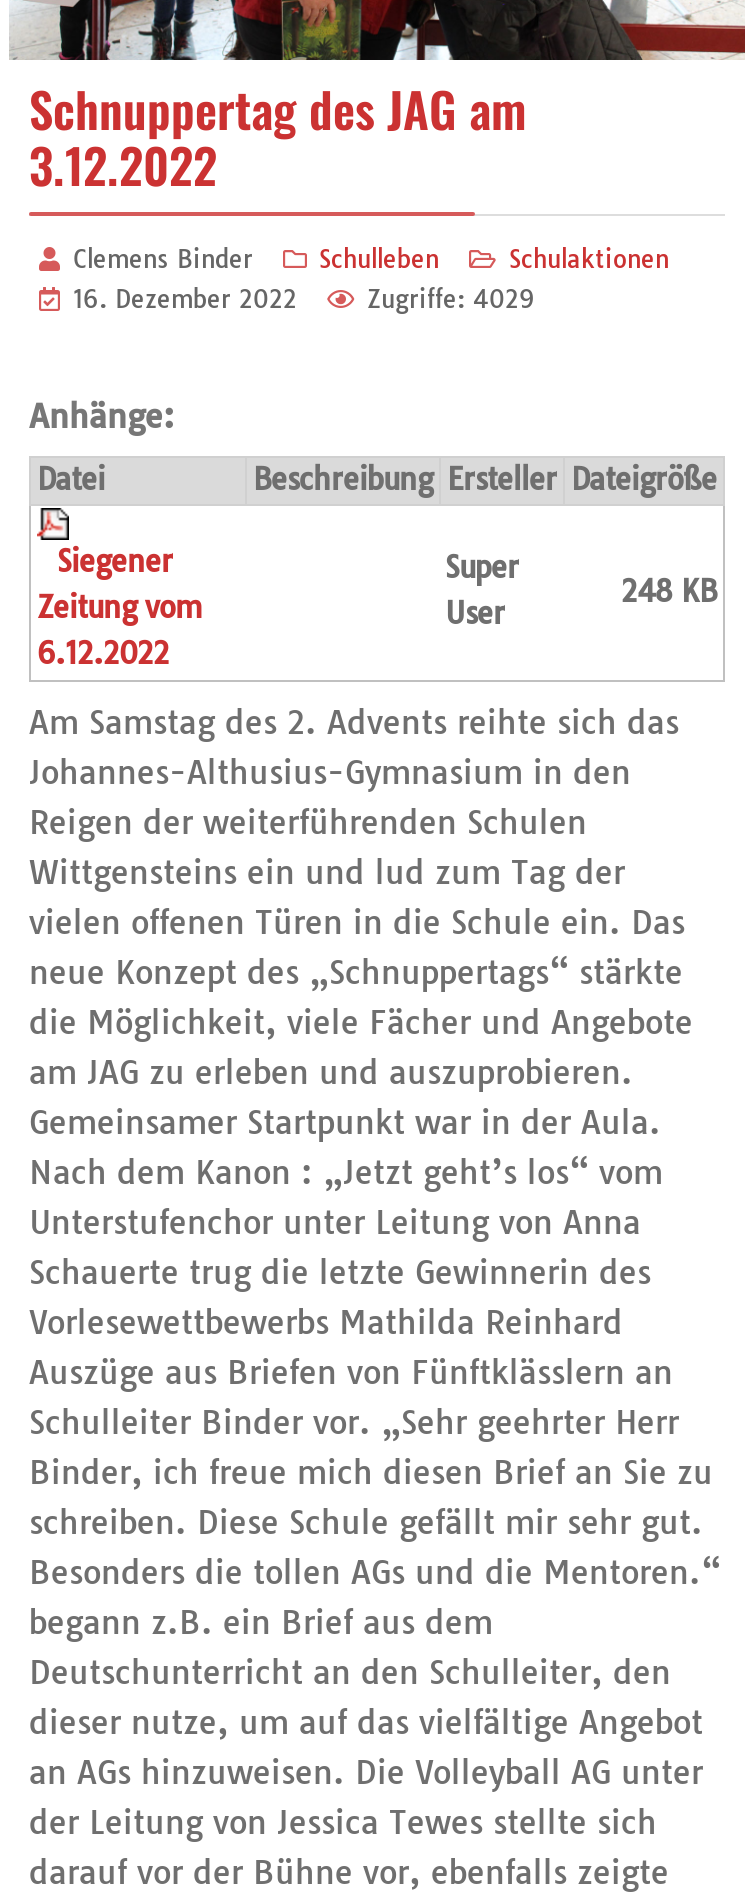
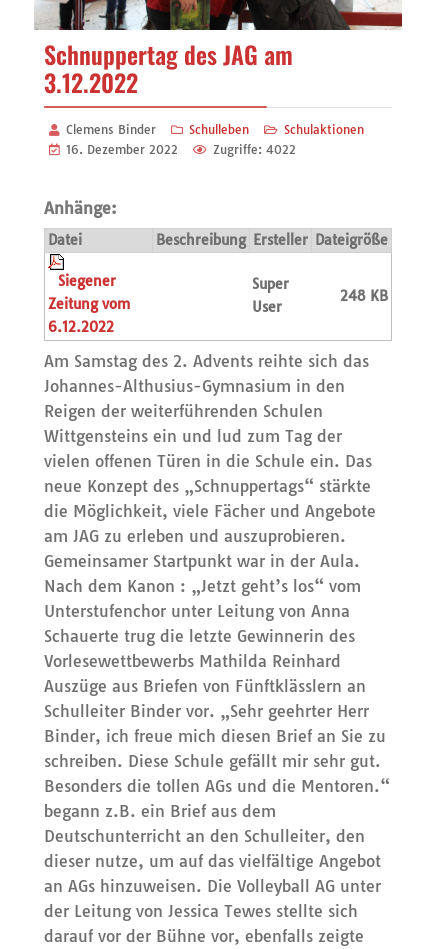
- Zugriffe: 4029
+ Zugriffe: 4022
